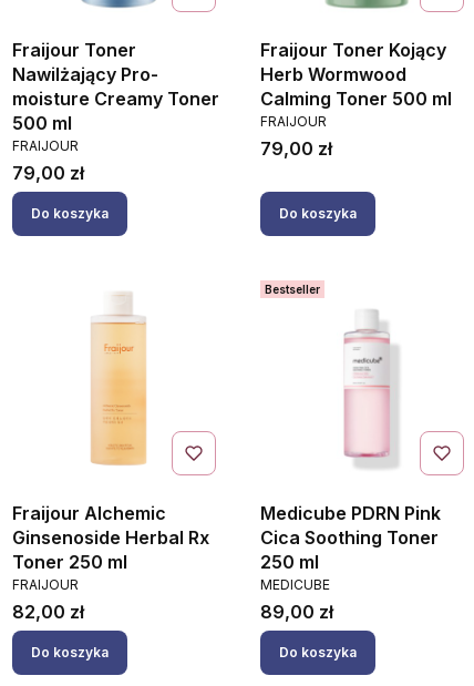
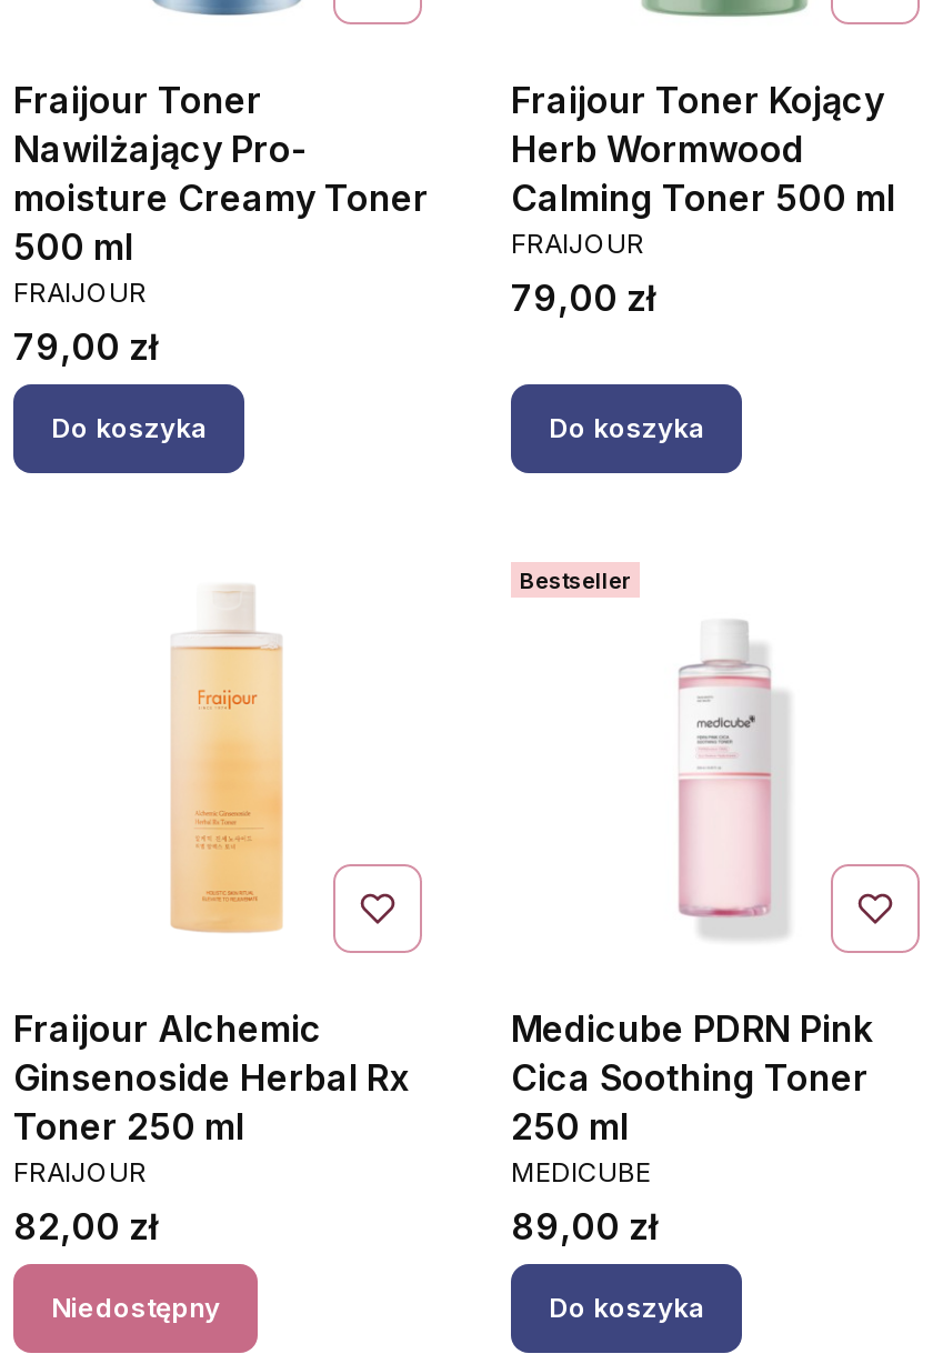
- Do koszyka
+ Niedostępny
